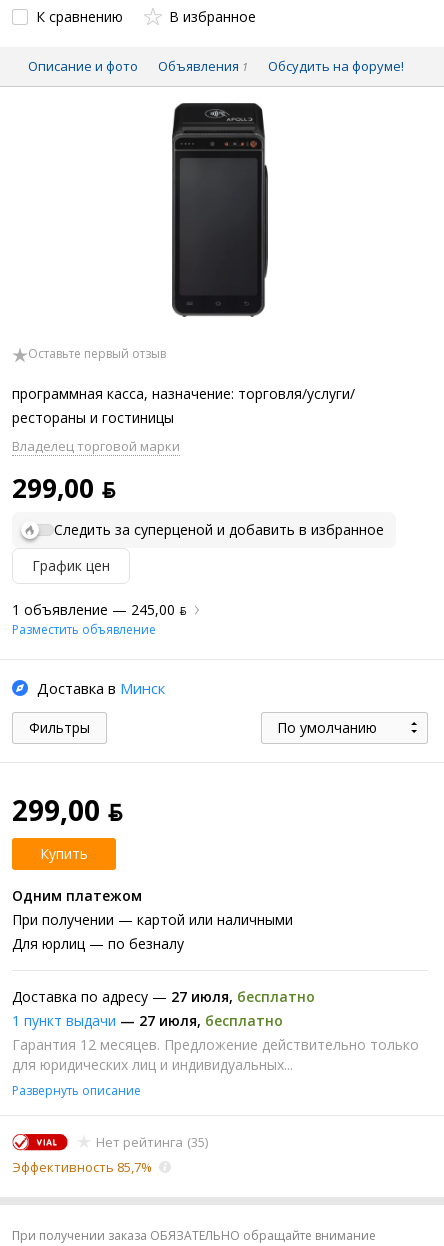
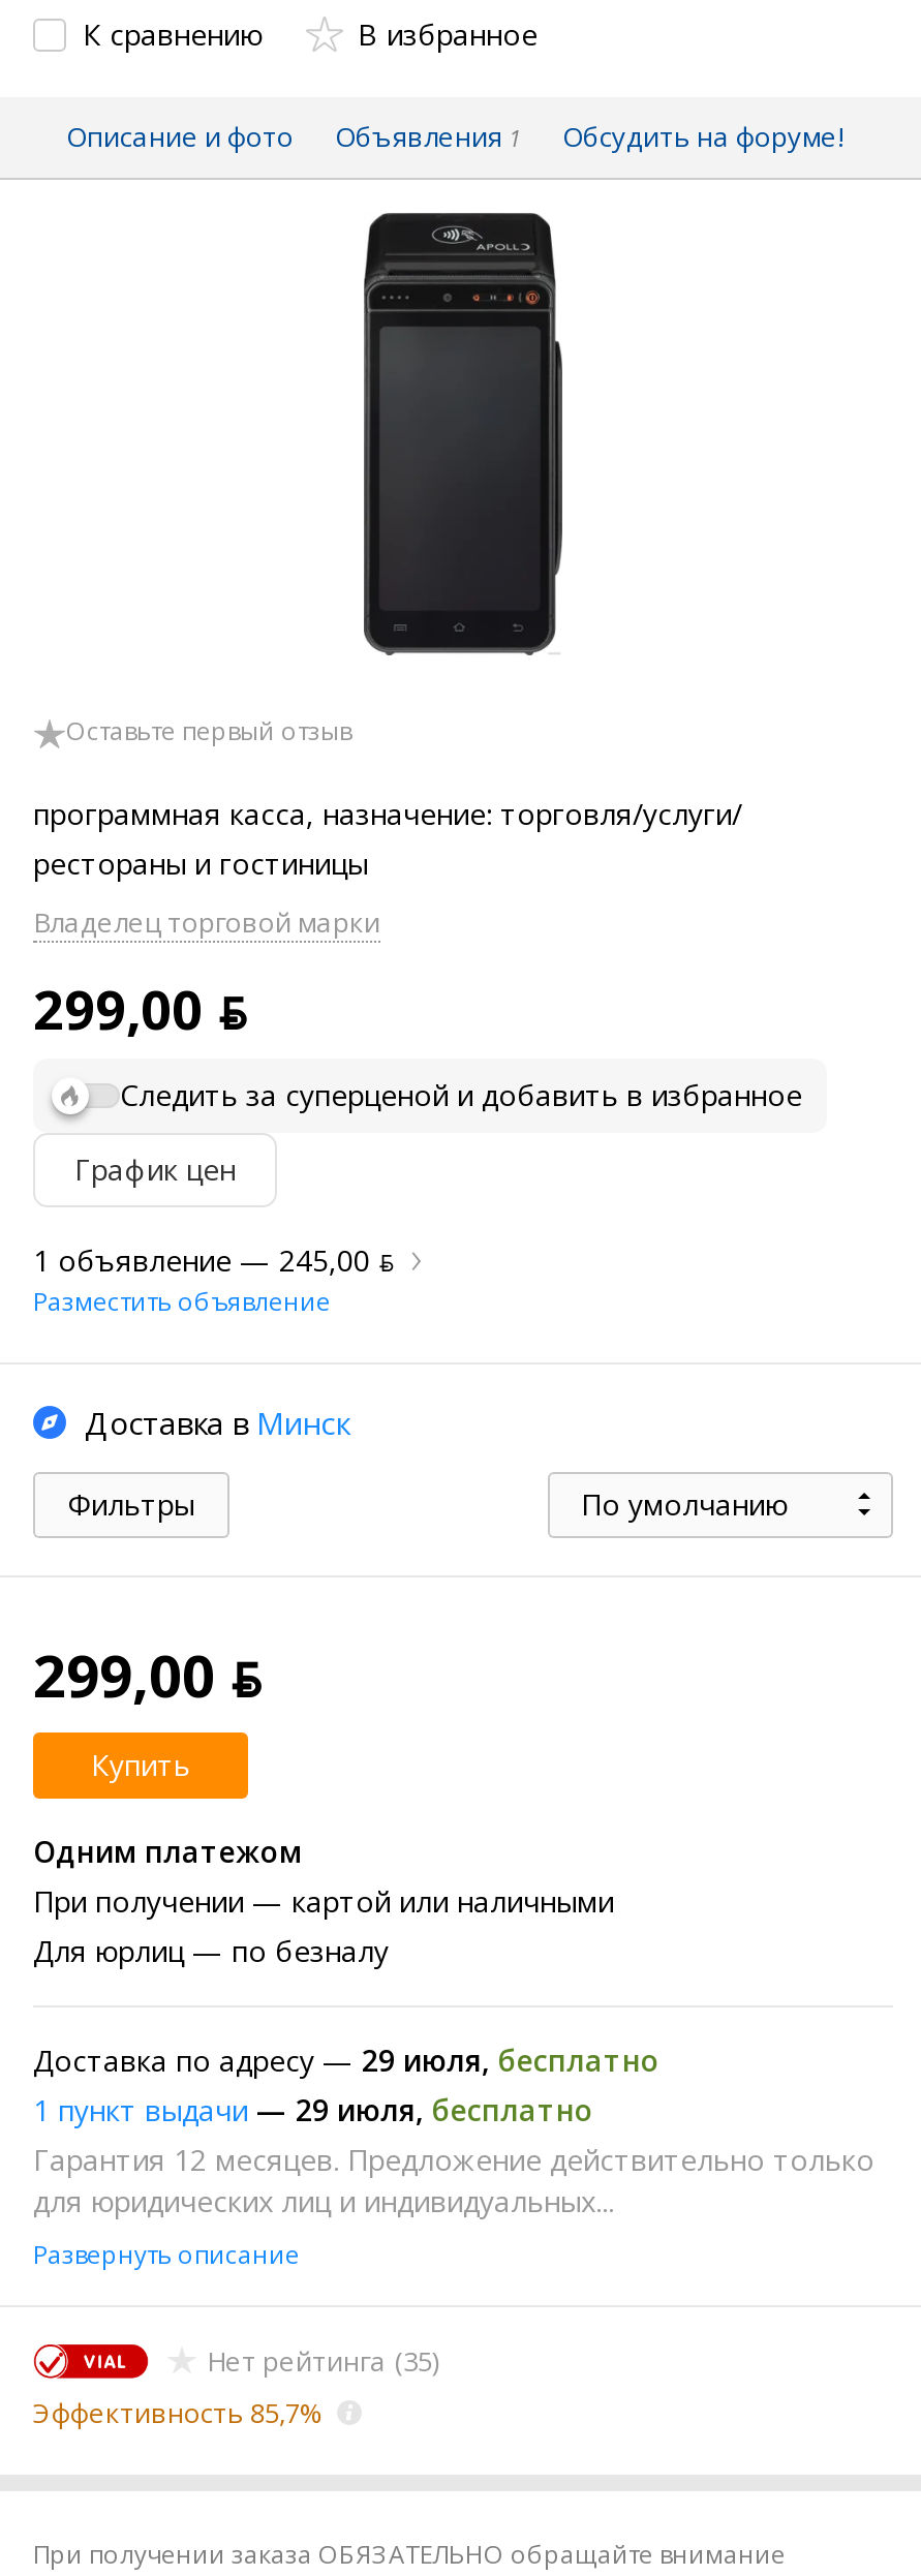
- Доставка по адресу — 27 июля, бесплатно
+ Доставка по адресу — 29 июля, бесплатно

- 1 пункт выдачи — 27 июля, бесплатно
+ 1 пункт выдачи — 29 июля, бесплатно
